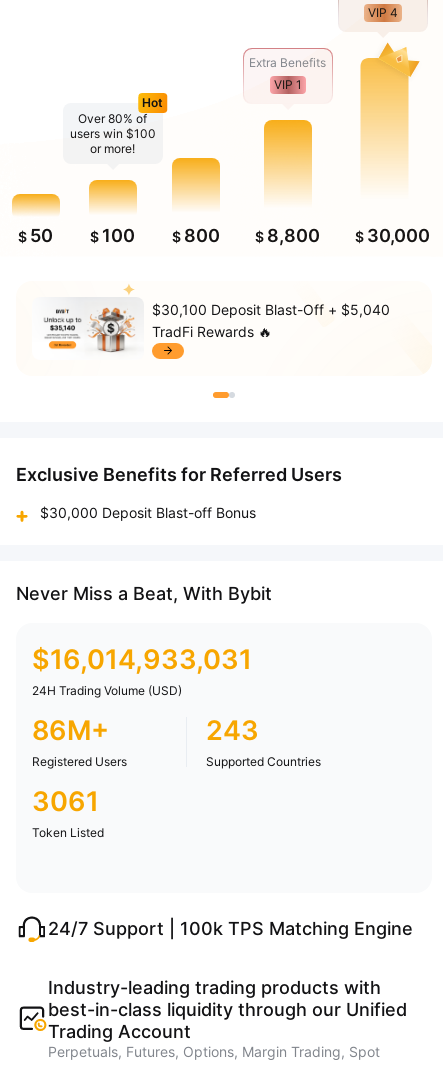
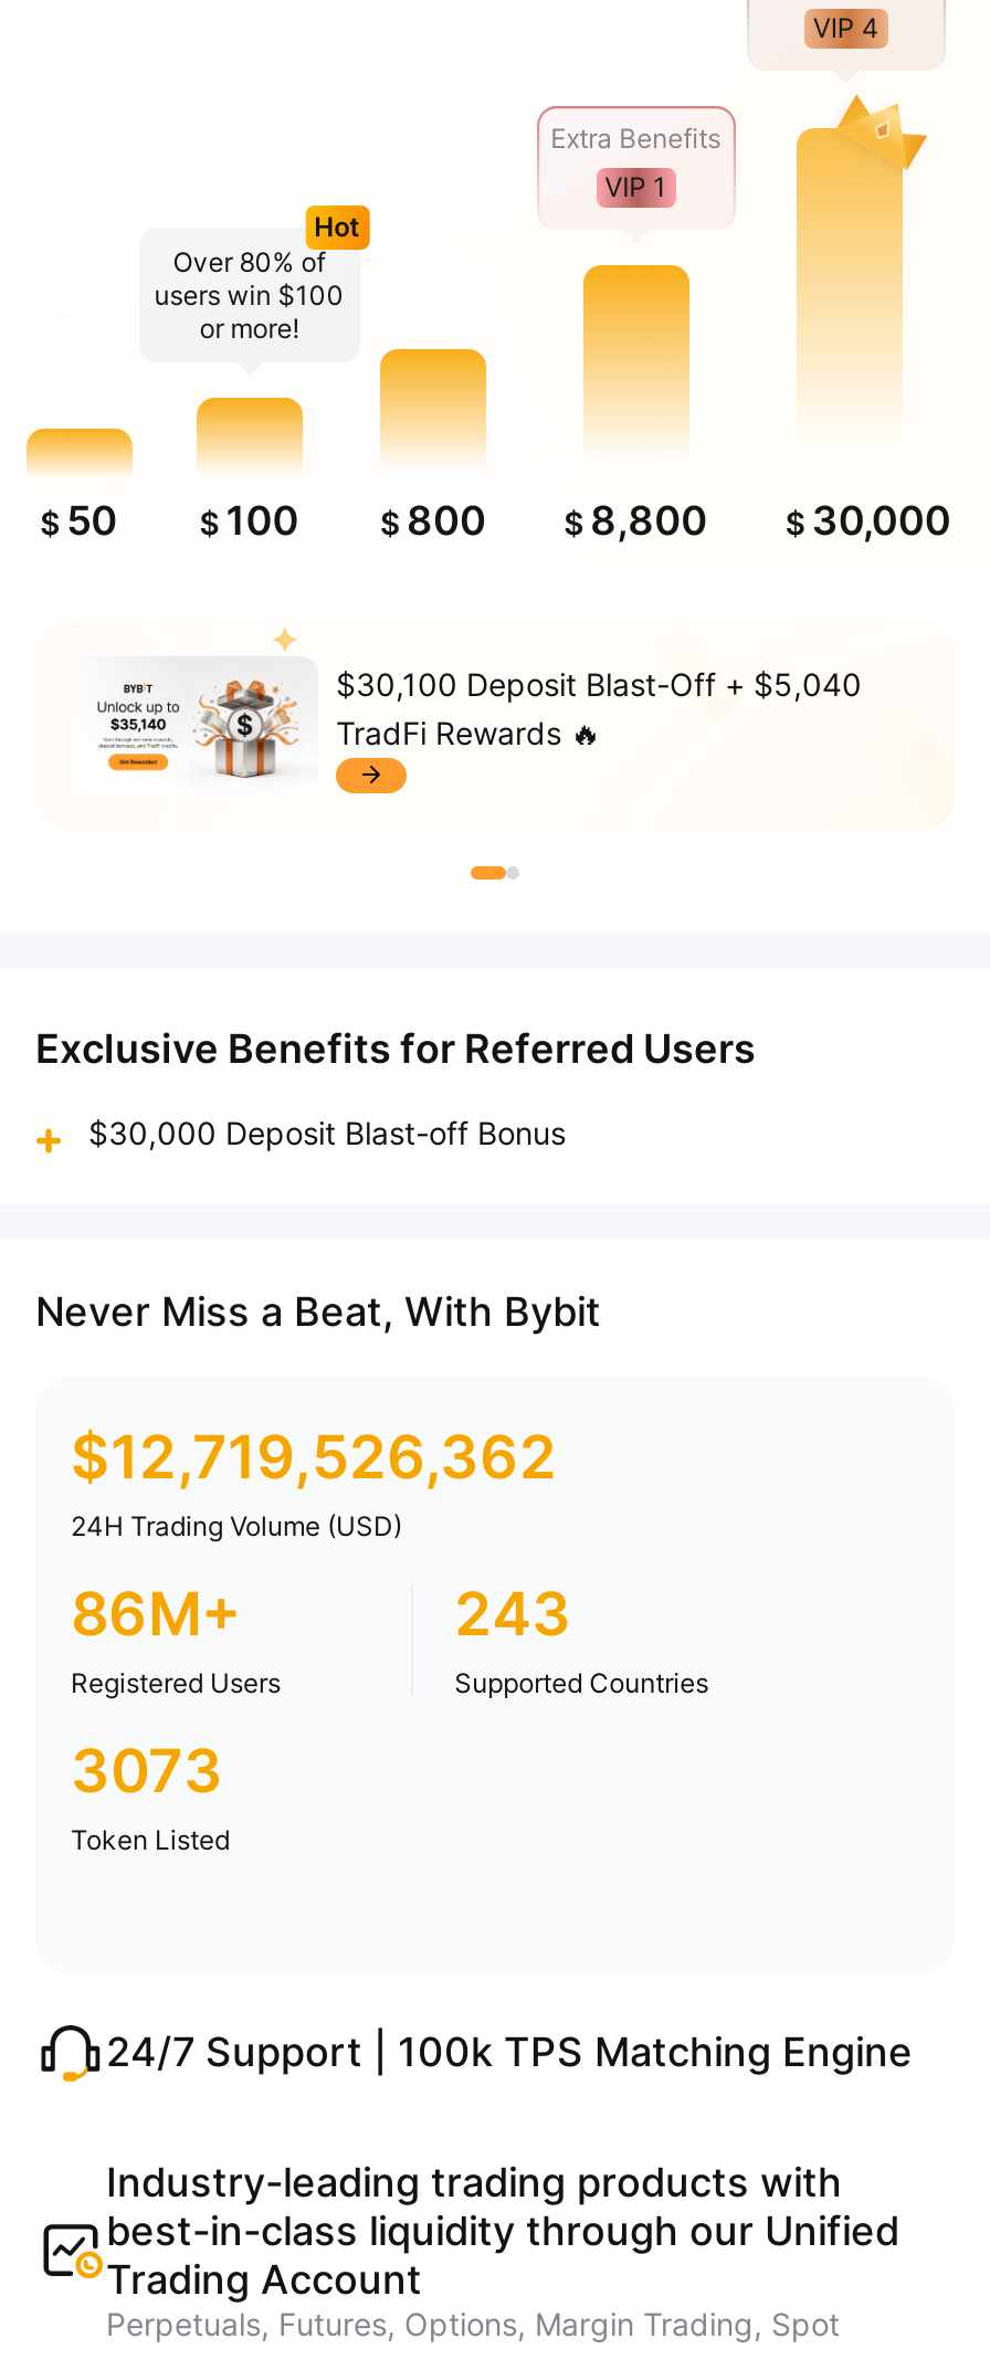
- $16,014,933,031
+ $12,719,526,362

- 3061
+ 3073
